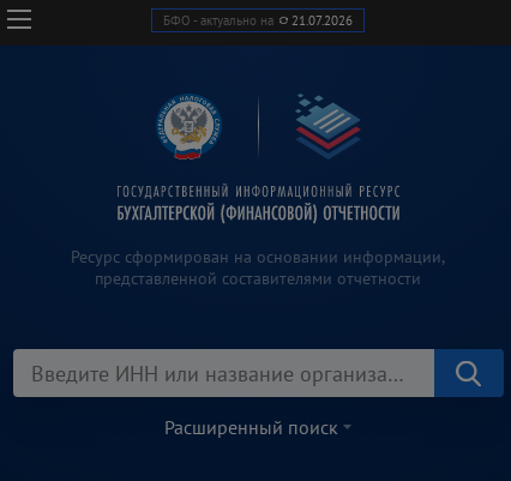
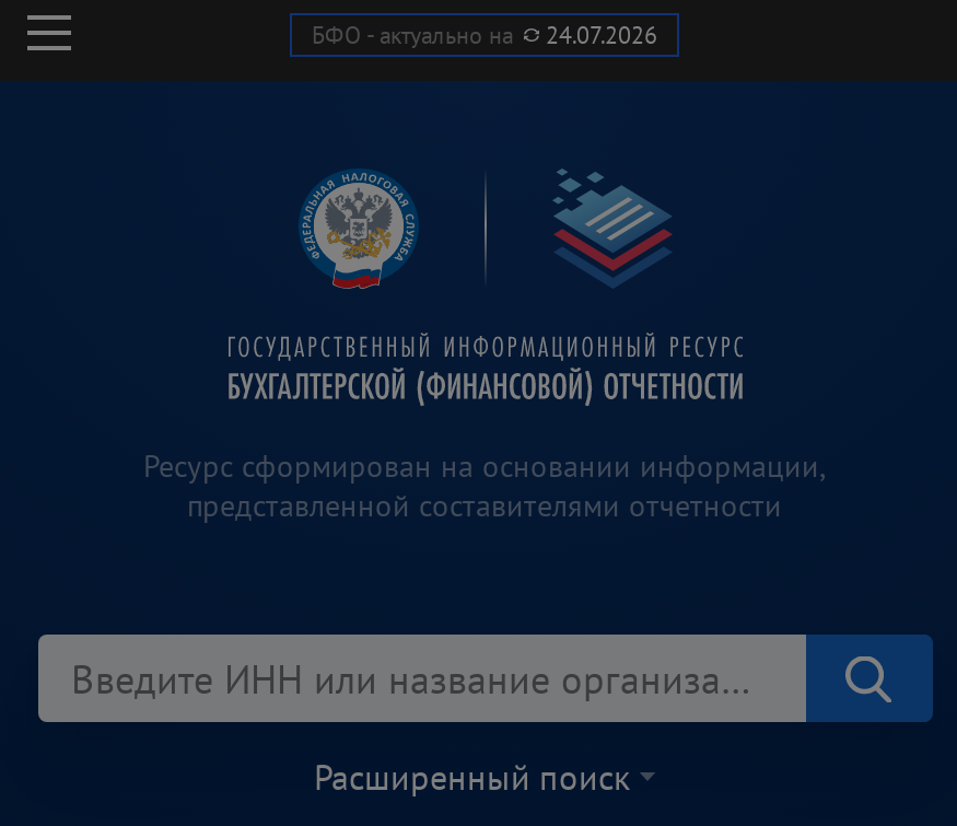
- БФО - актуально на 21.07.2026
+ БФО - актуально на 24.07.2026
